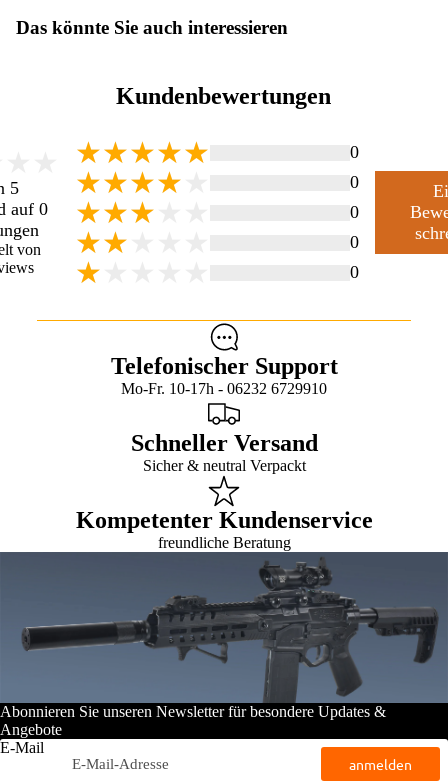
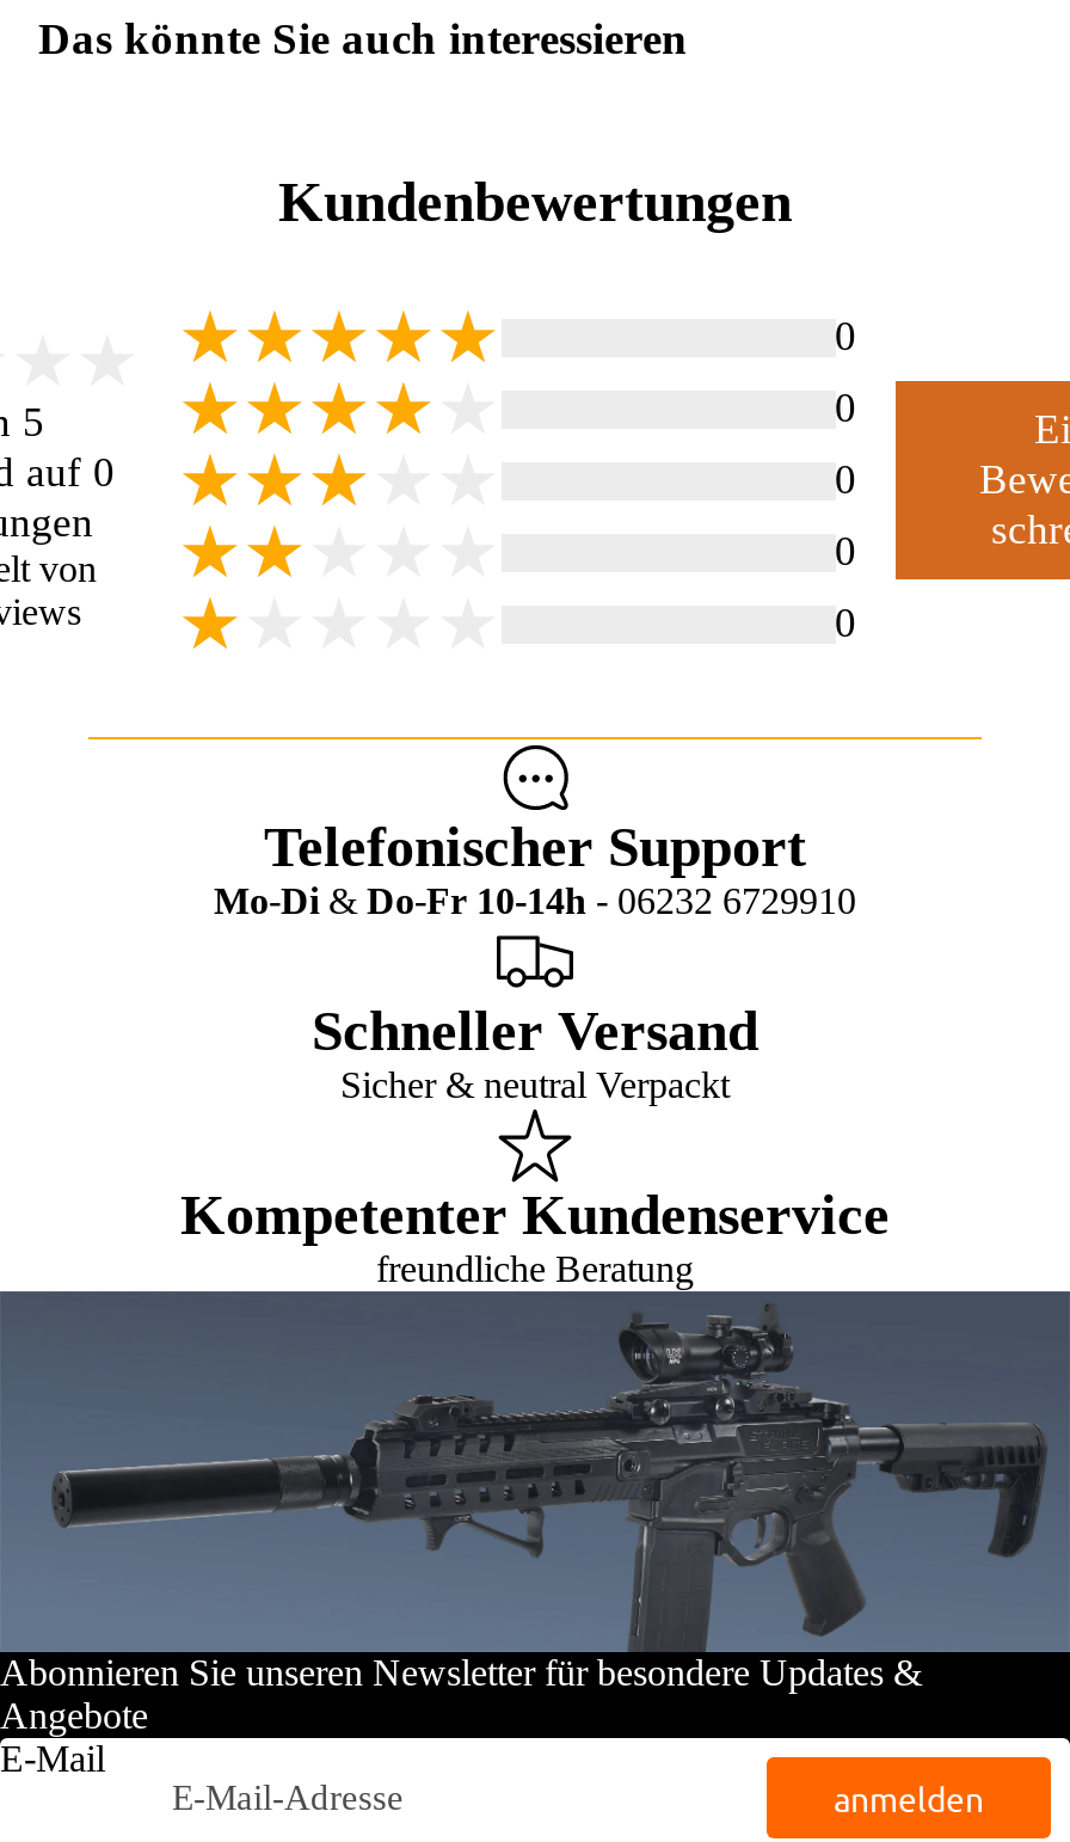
- Mo-Fr. 10-17h - 06232 6729910
+ Mo-Di & Do-Fr 10-14h - 06232 6729910
